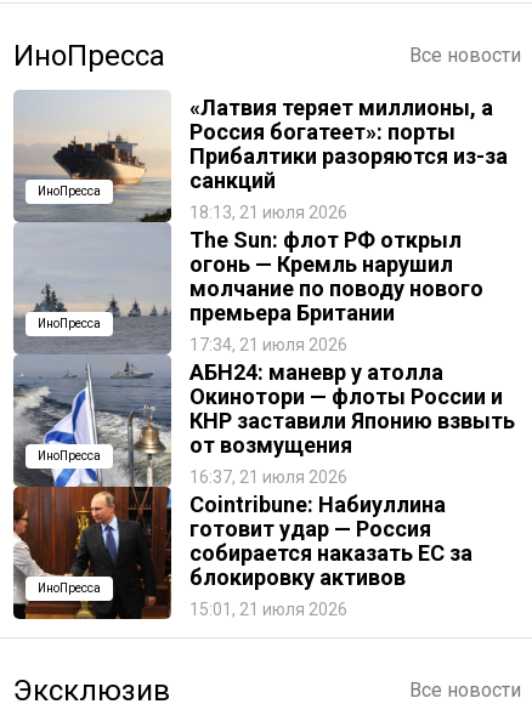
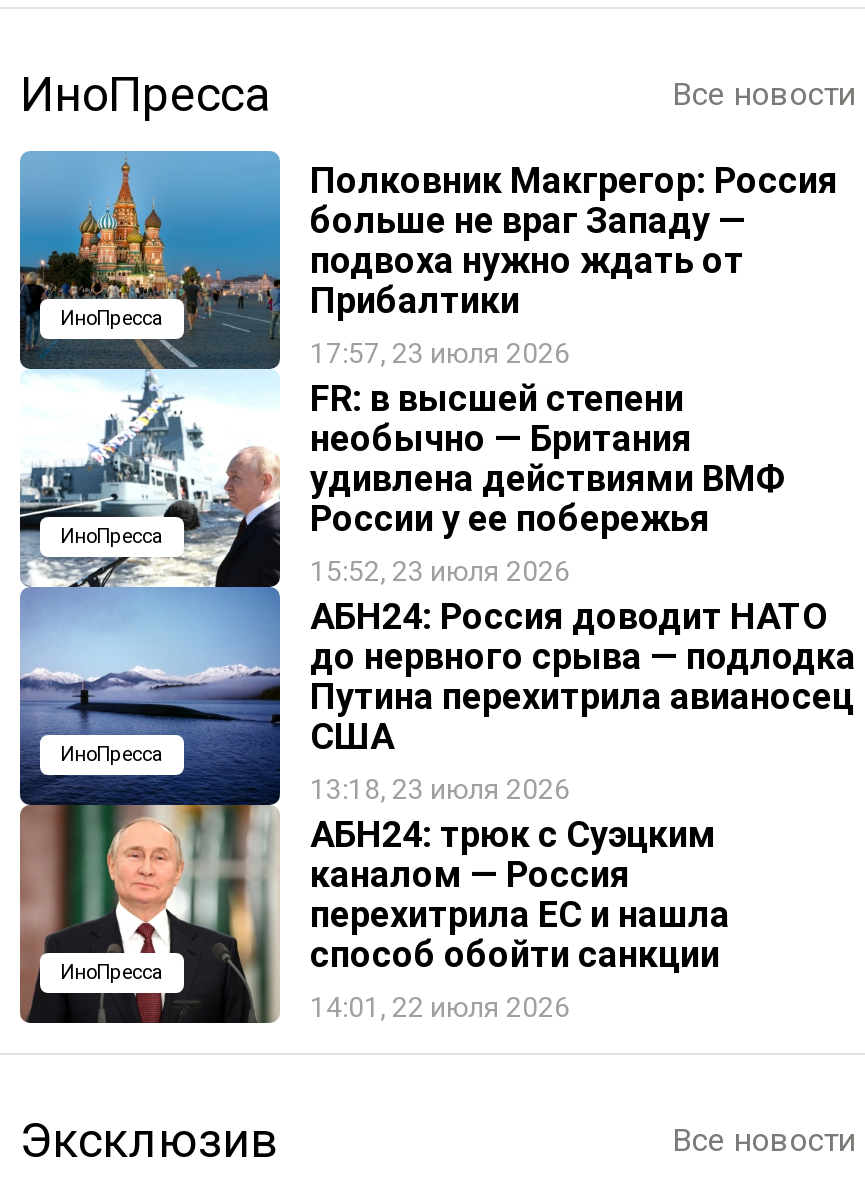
- [image]
- «Латвия теряет миллионы, а
- Россия богатеет»: порты
- Прибалтики разоряются из-за
- санкций
- 18:13, 21 июля 2026
+ [image]
+ Полковник Макгрегор: Россия
+ больше не враг Западу —
+ подвоха нужно ждать от
+ Прибалтики
+ 17:57, 23 июля 2026

- The Sun: флот РФ открыл
- огонь — Кремль нарушил
- молчание по поводу нового
- премьера Британии
- 17:34, 21 июля 2026
+ FR: в высшей степени
+ необычно — Британия
+ удивлена действиями ВМФ
+ России у ее побережья
+ 15:52, 23 июля 2026

- АБН24: маневр у атолла
- Окинотори — флоты России и
- КНР заставили Японию взвыть
- от возмущения
- 16:37, 21 июля 2026
+ АБН24: Россия доводит НАТО
+ до нервного срыва — подлодка
+ Путина перехитрила авианосец
+ США
+ 13:18, 23 июля 2026

- Cointribune: Набиуллина
- готовит удар — Россия
- собирается наказать EC за
- блокировку активов
- 15:01, 21 июля 2026
+ АБН24: трюк с Суэцким
+ каналом — Россия
+ перехитрила EC и нашла
+ способ обойти санкции
+ 14:01, 22 июля 2026
